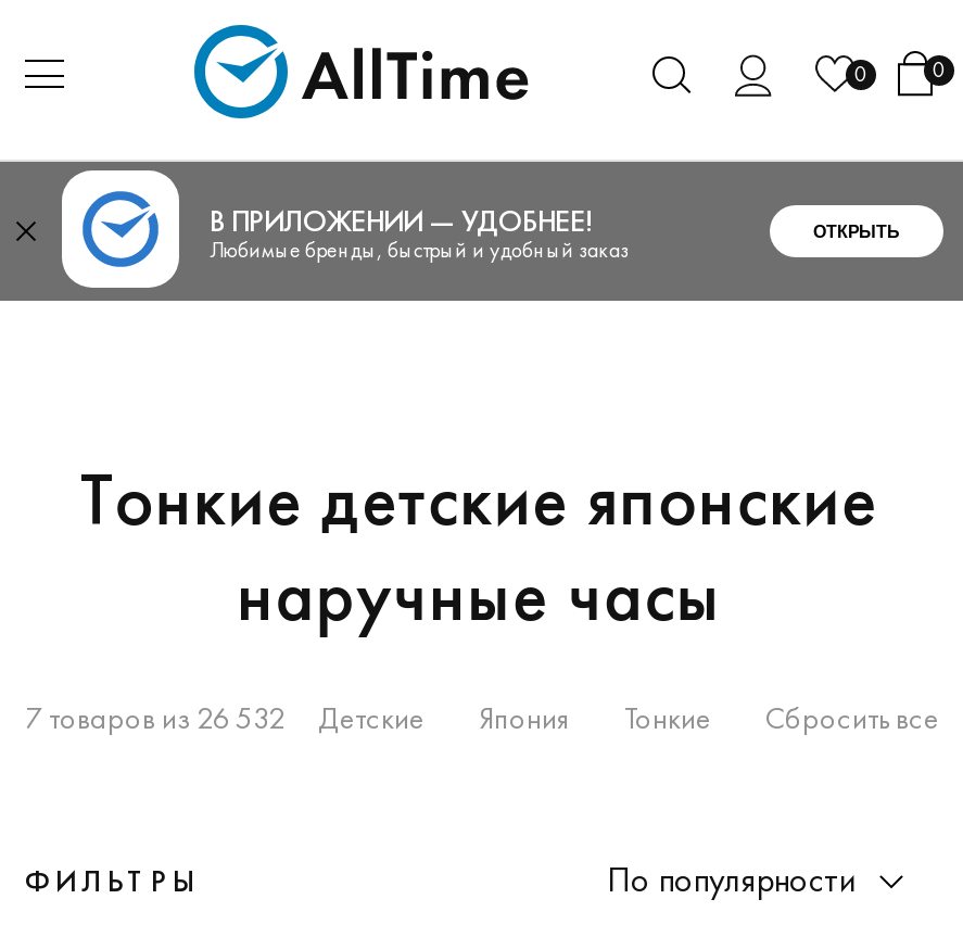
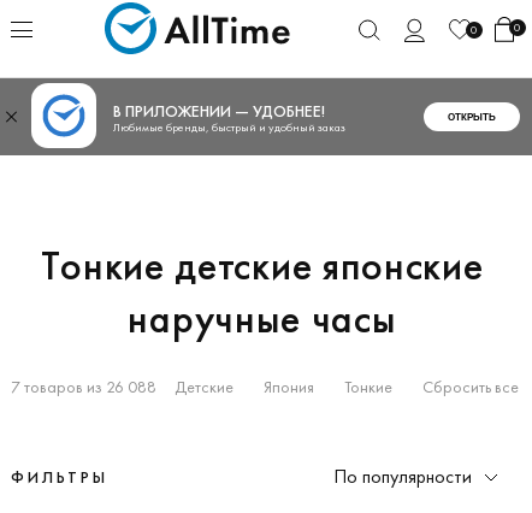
- 7 товаров из 26 532 Детские Япония Тонкие Сбросить все
+ 7 товаров из 26 088 Детские Япония Тонкие Сбросить все
